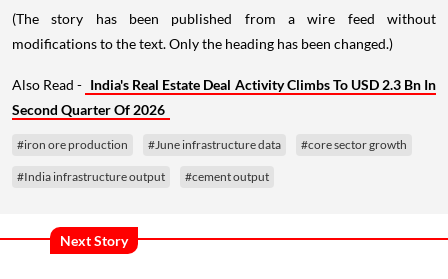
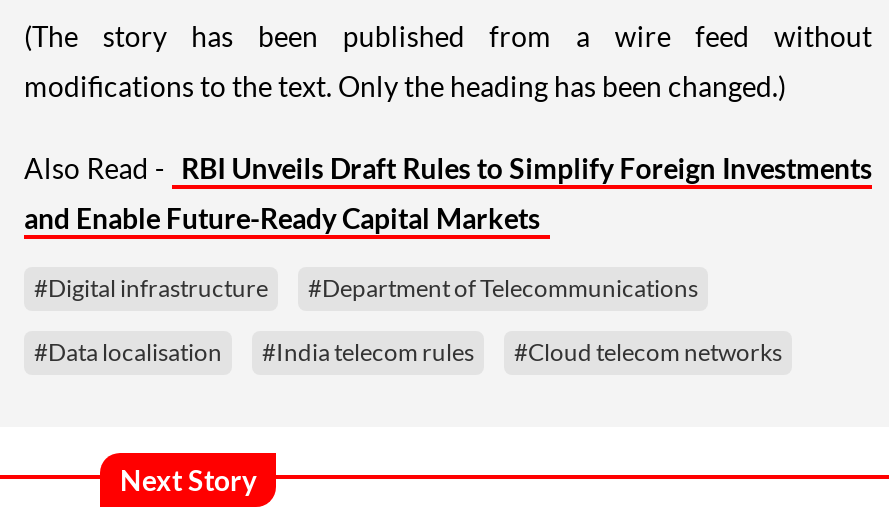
- Also Read - India's Real Estate Deal Activity Climbs To USD 2.3 Bn In
+ Also Read - RBI Unveils Draft Rules to Simplify Foreign Investments

- Second Quarter Of 2026
+ and Enable Future-Ready Capital Markets

- #iron ore production
- #June infrastructure data
- #core sector growth
+ #Digital infrastructure
+ #Department of Telecommunications

- #India infrastructure output
- #cement output
+ #Data localisation
+ #India telecom rules
+ #Cloud telecom networks
